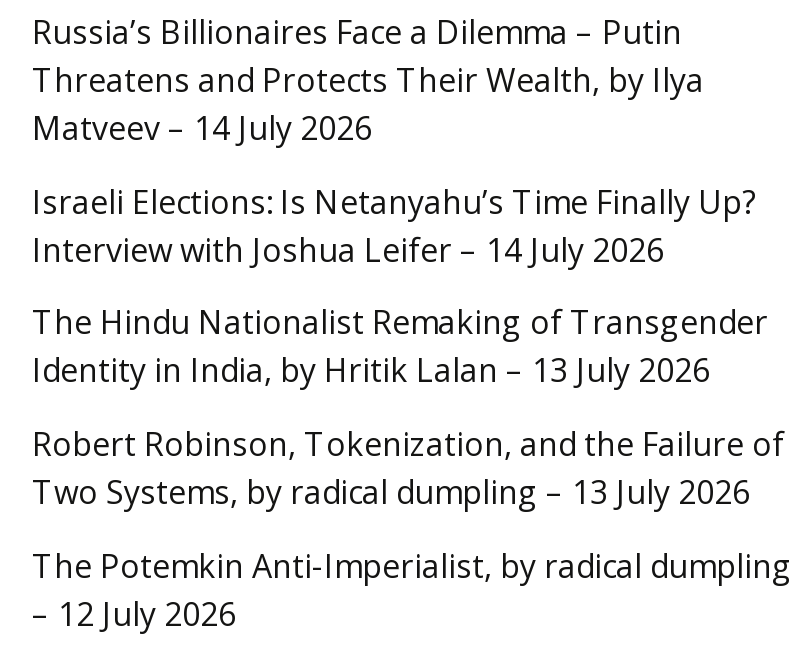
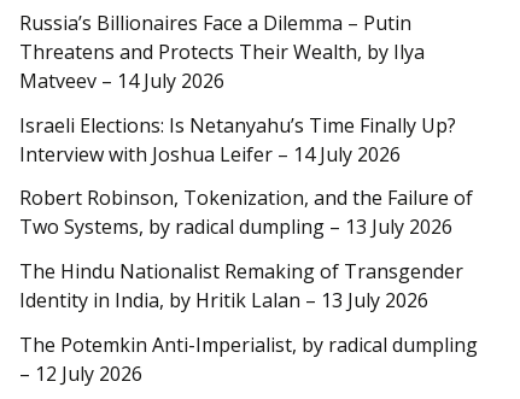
moved down: The Hindu Nationalist Remaking of Transgender | Identity in India, by Hritik Lalan – 13 July 2026

moved up: Robert Robinson, Tokenization, and the Failure of | Two Systems, by radical dumpling – 13 July 2026
